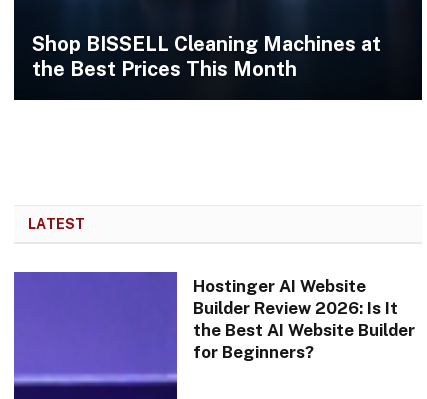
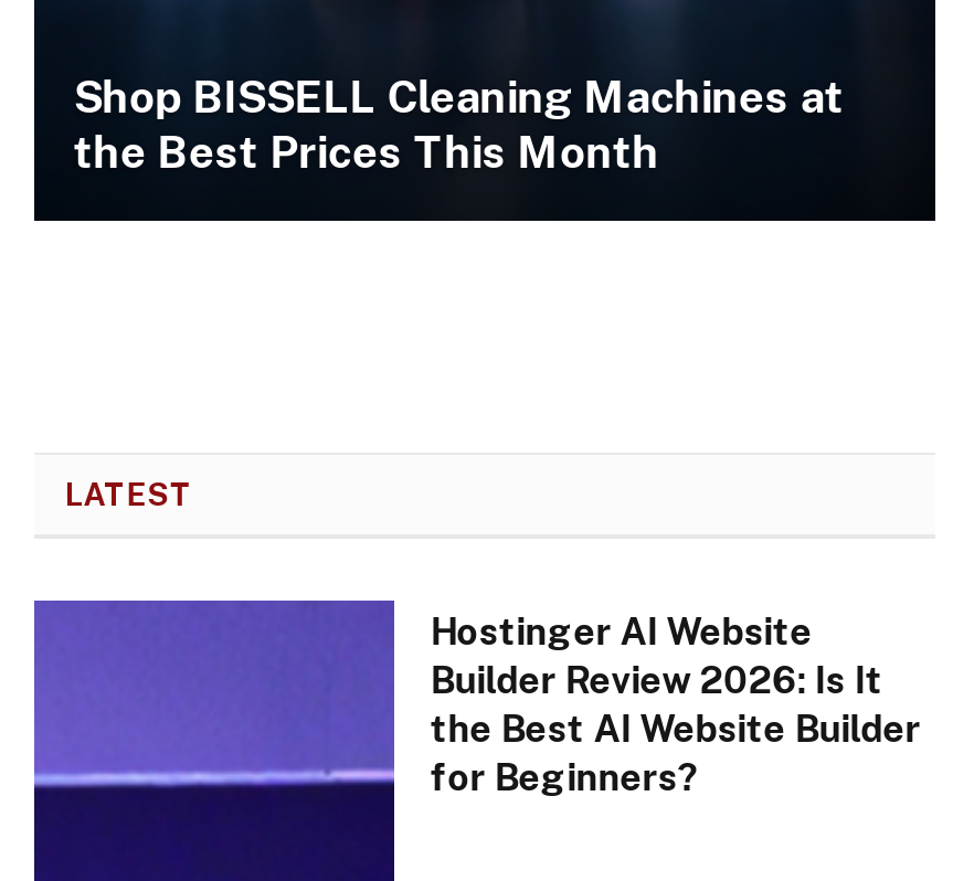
- [image]
+ [image]
